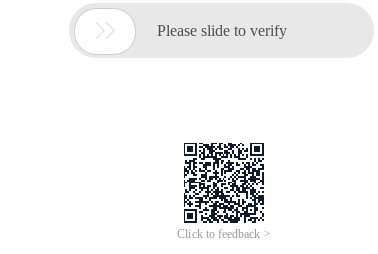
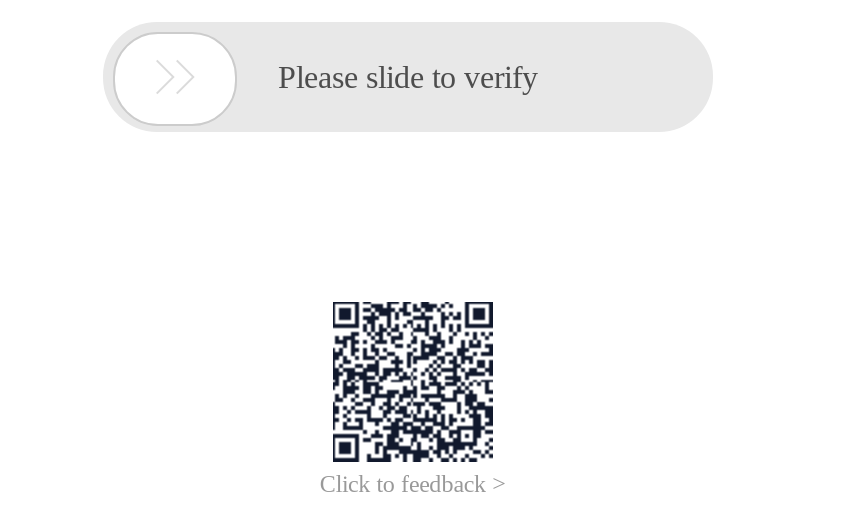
- [image]
+ [image]
